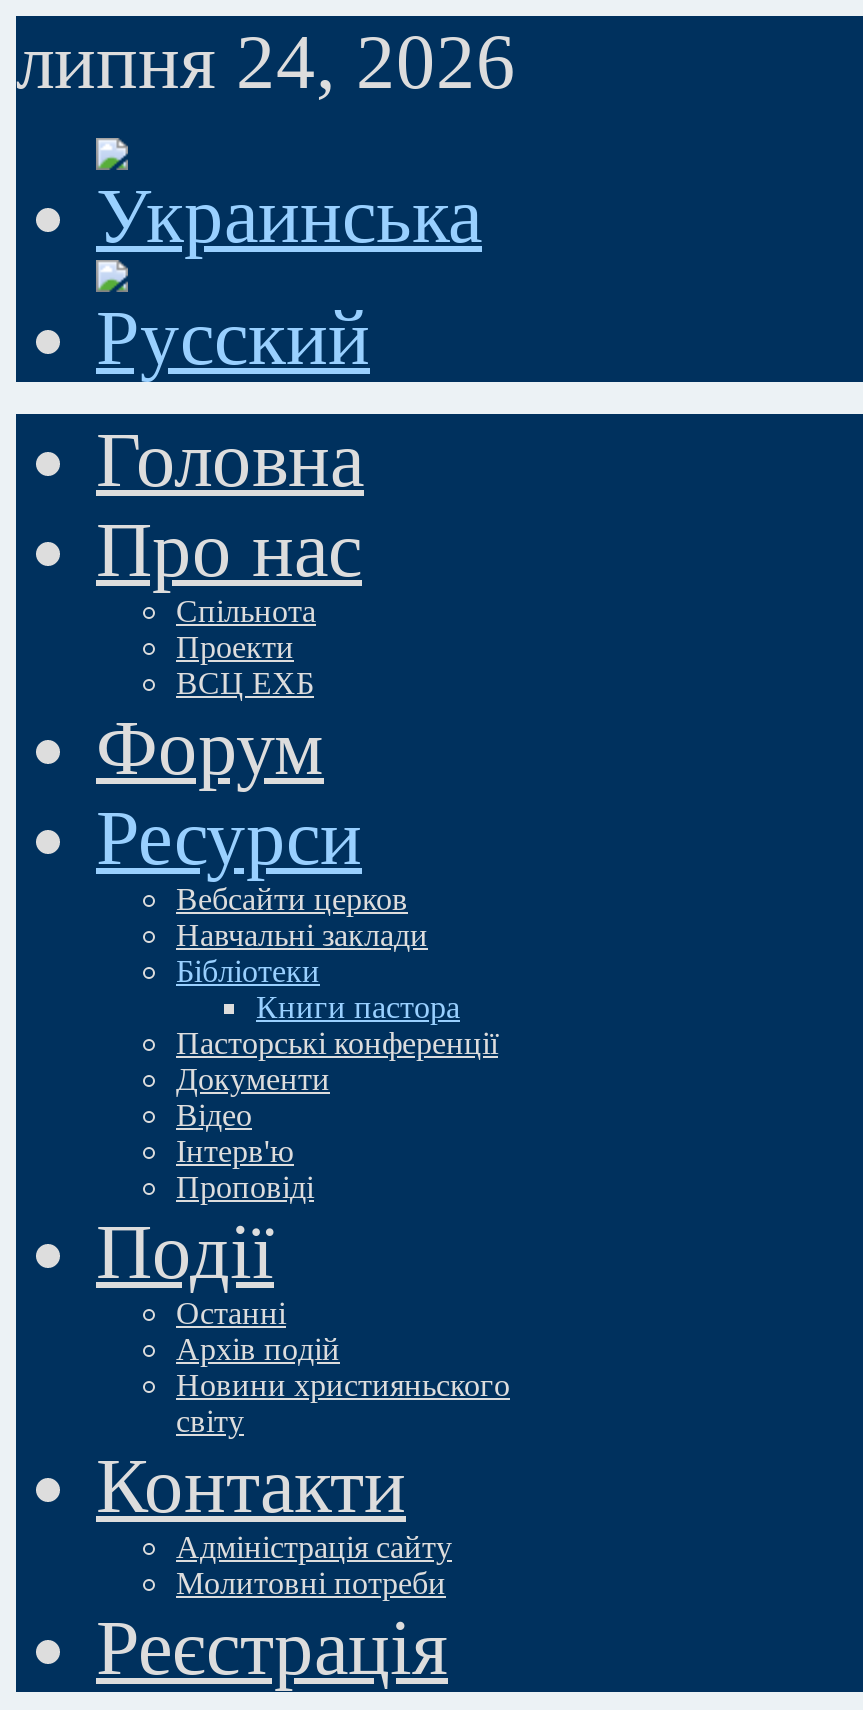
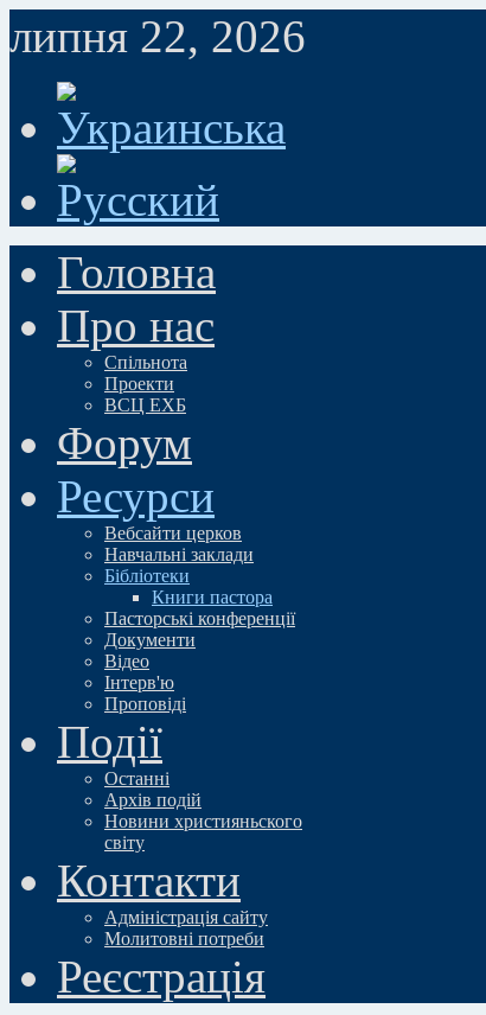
- липня 24, 2026
+ липня 22, 2026
